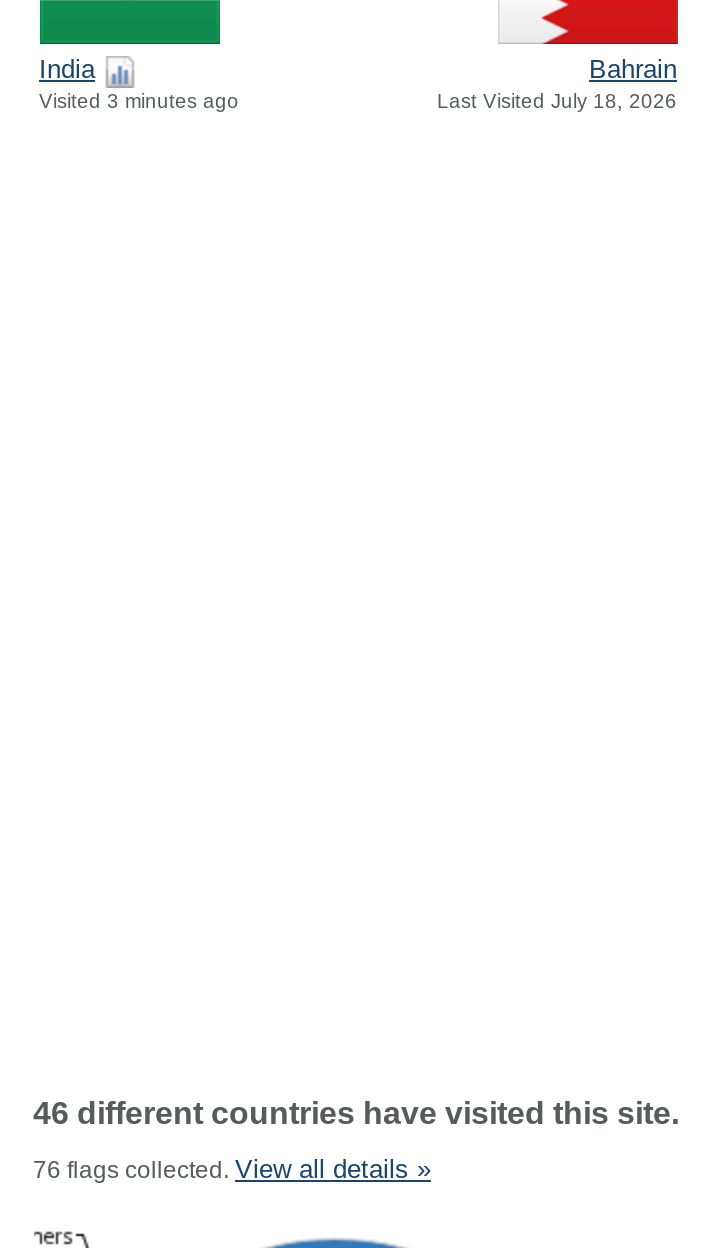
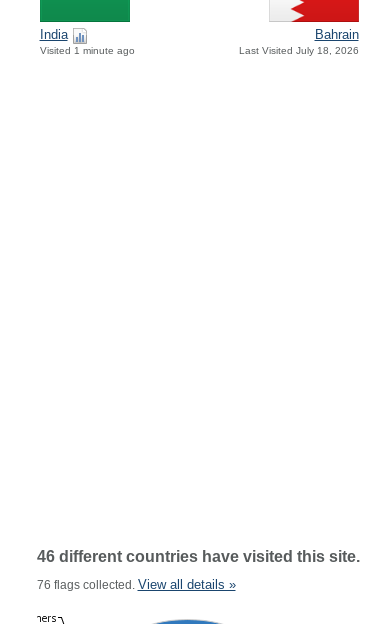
- Visited 3 minutes ago
+ Visited 1 minute ago
